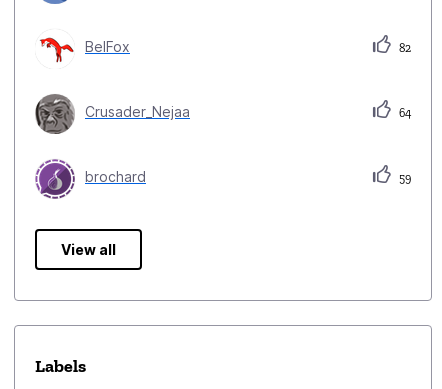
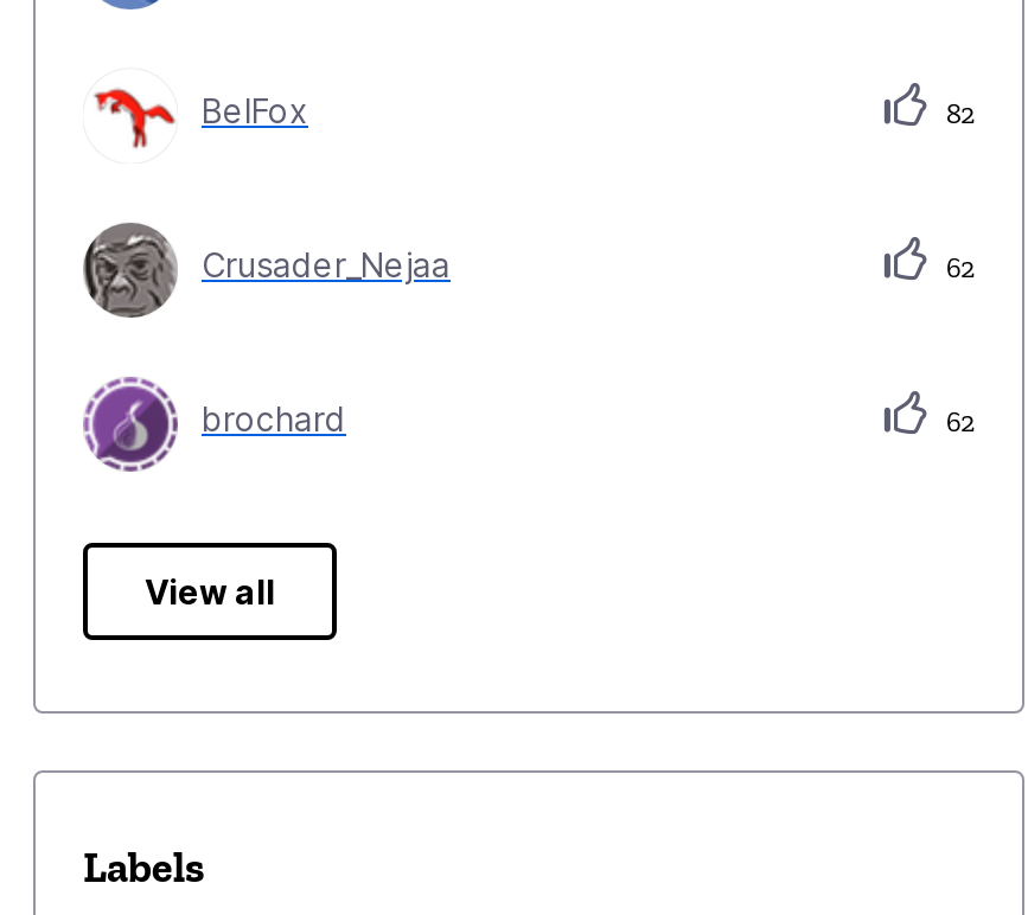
- 64
+ 62

- 59
+ 62
